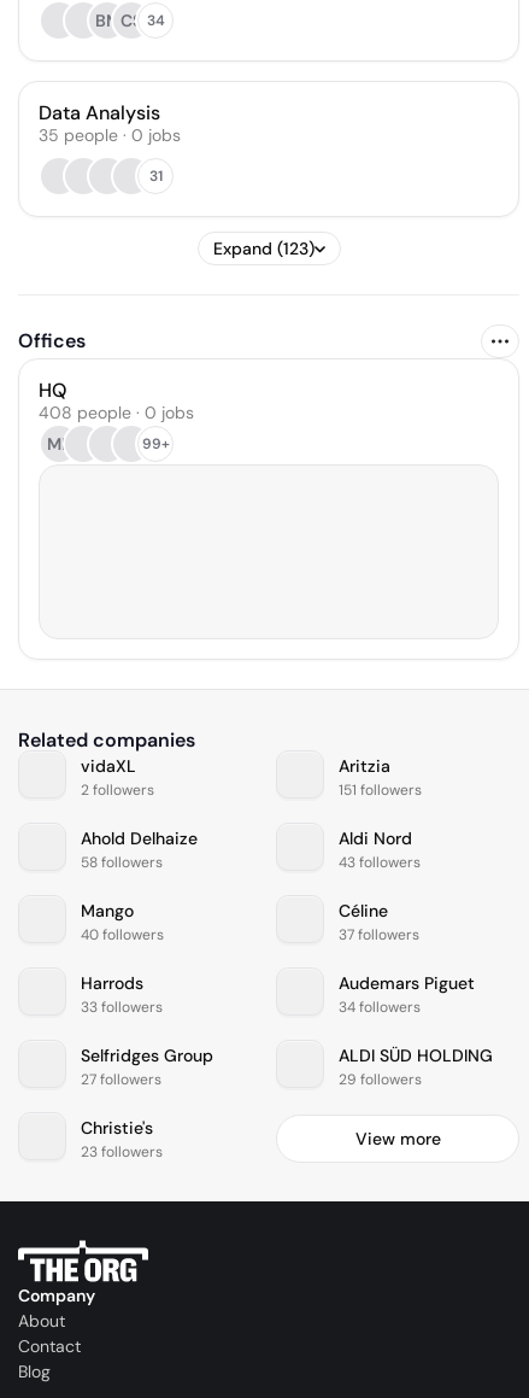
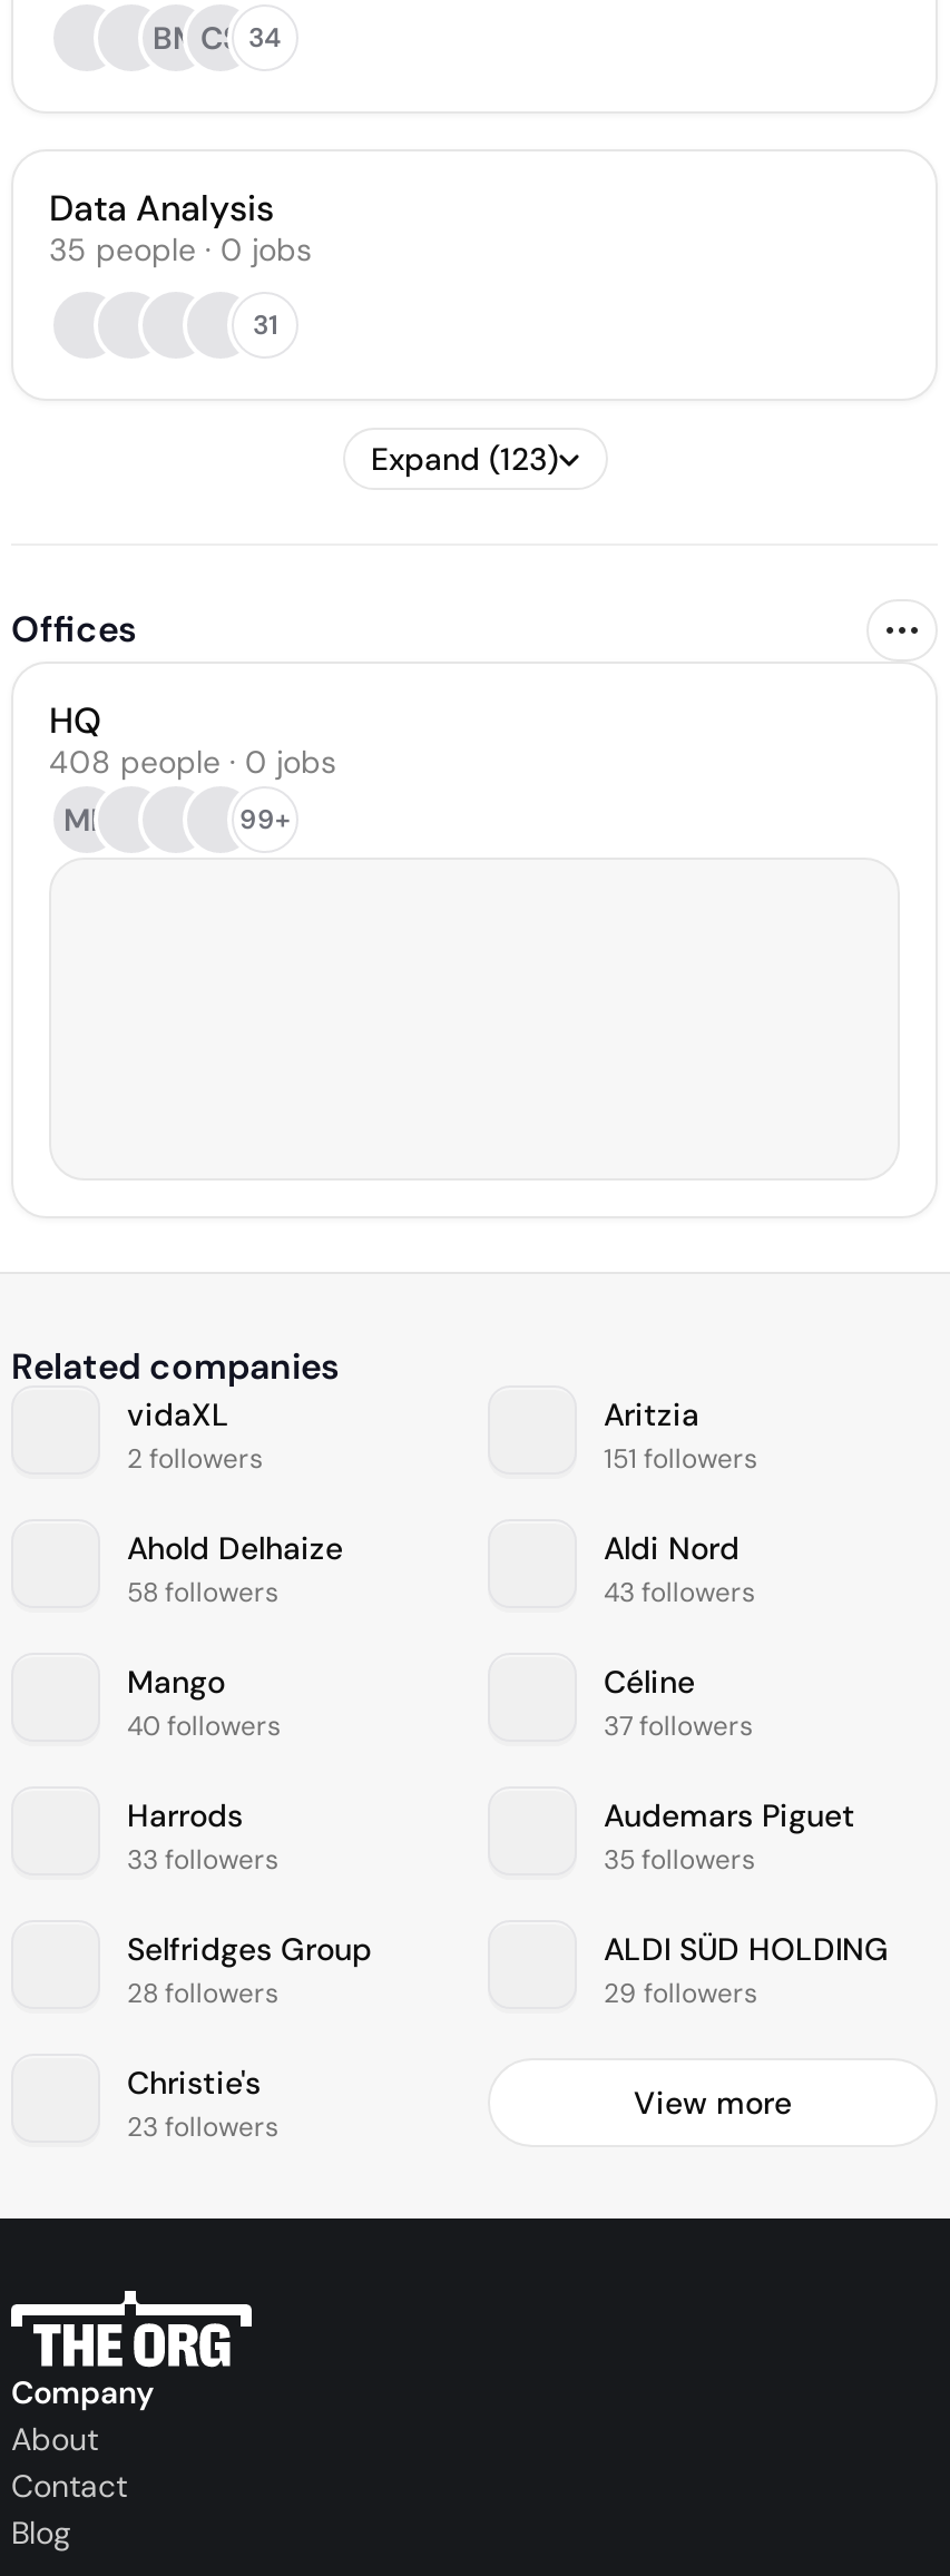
- 34 followers
+ 35 followers

- 27 followers
+ 28 followers
